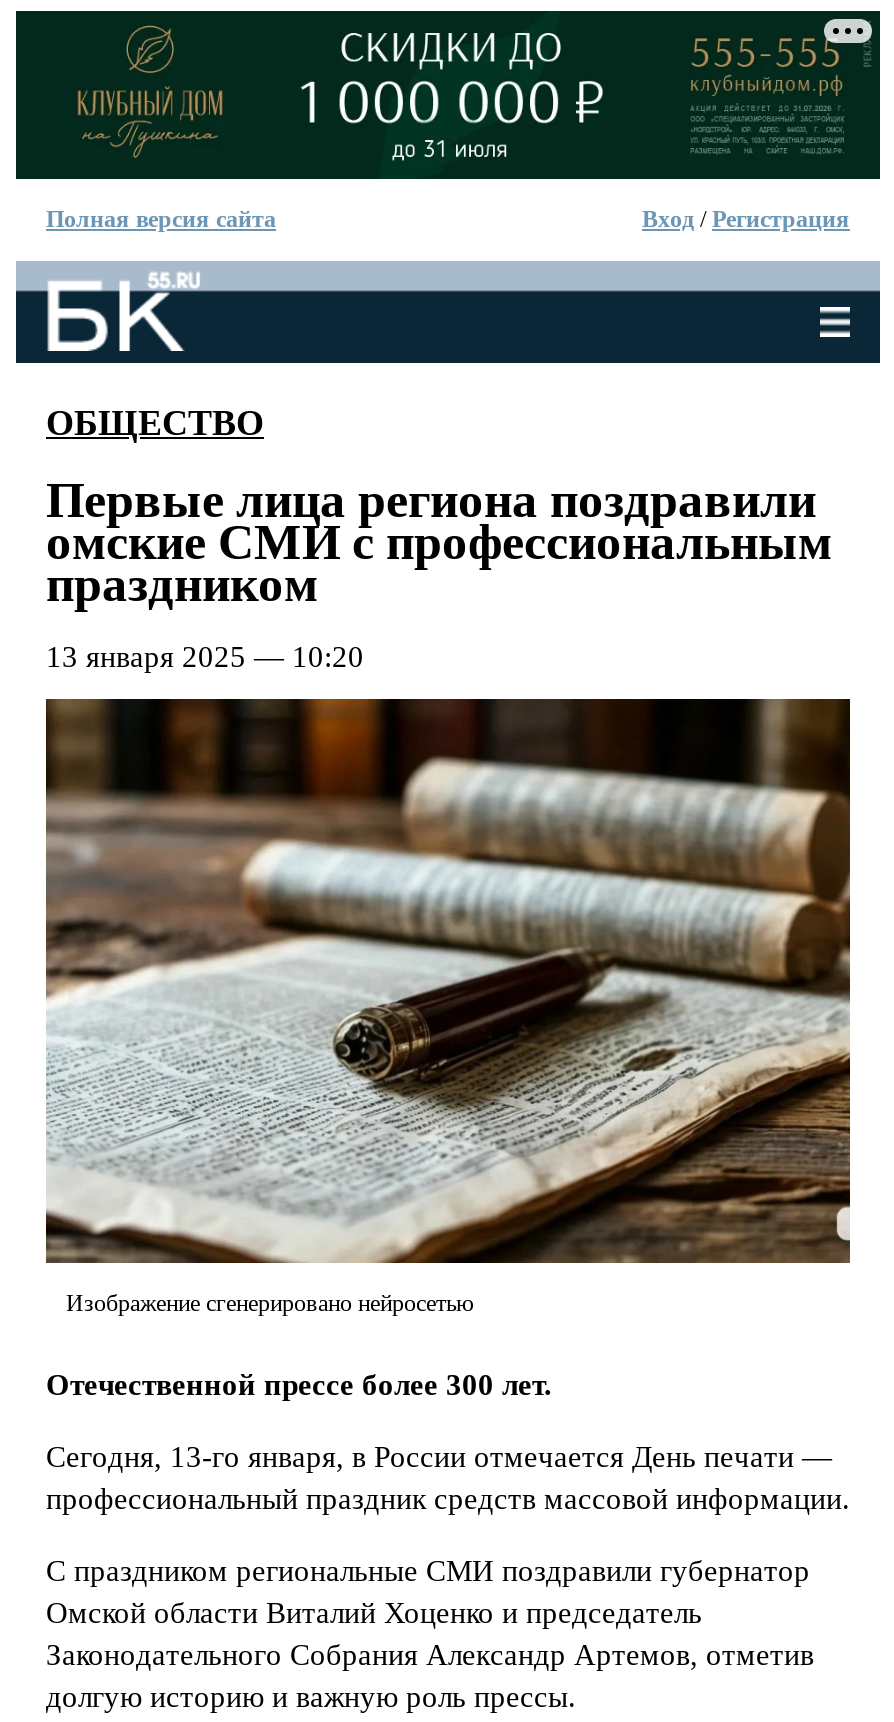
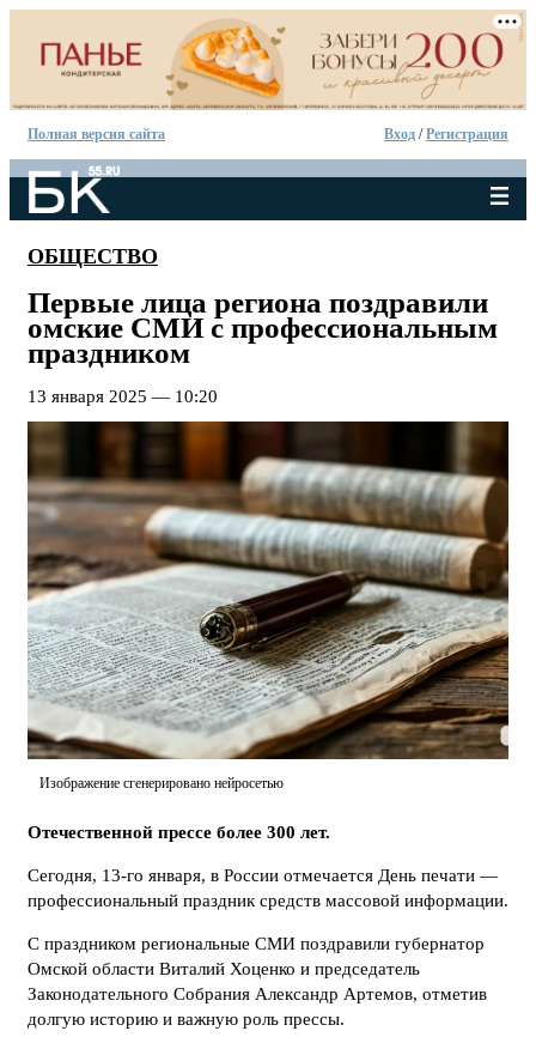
- [image]
+ [image]
